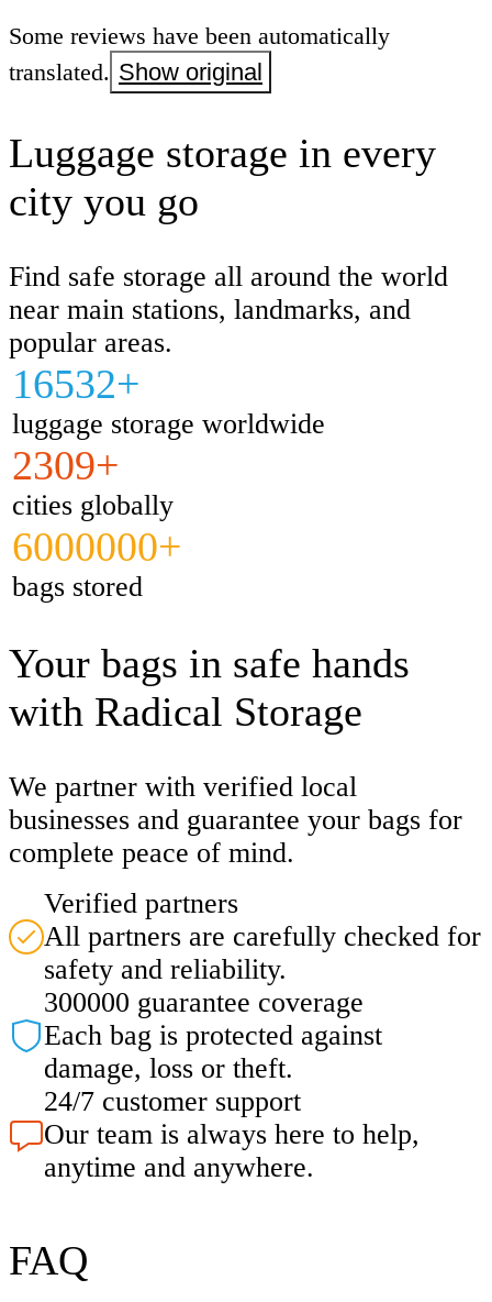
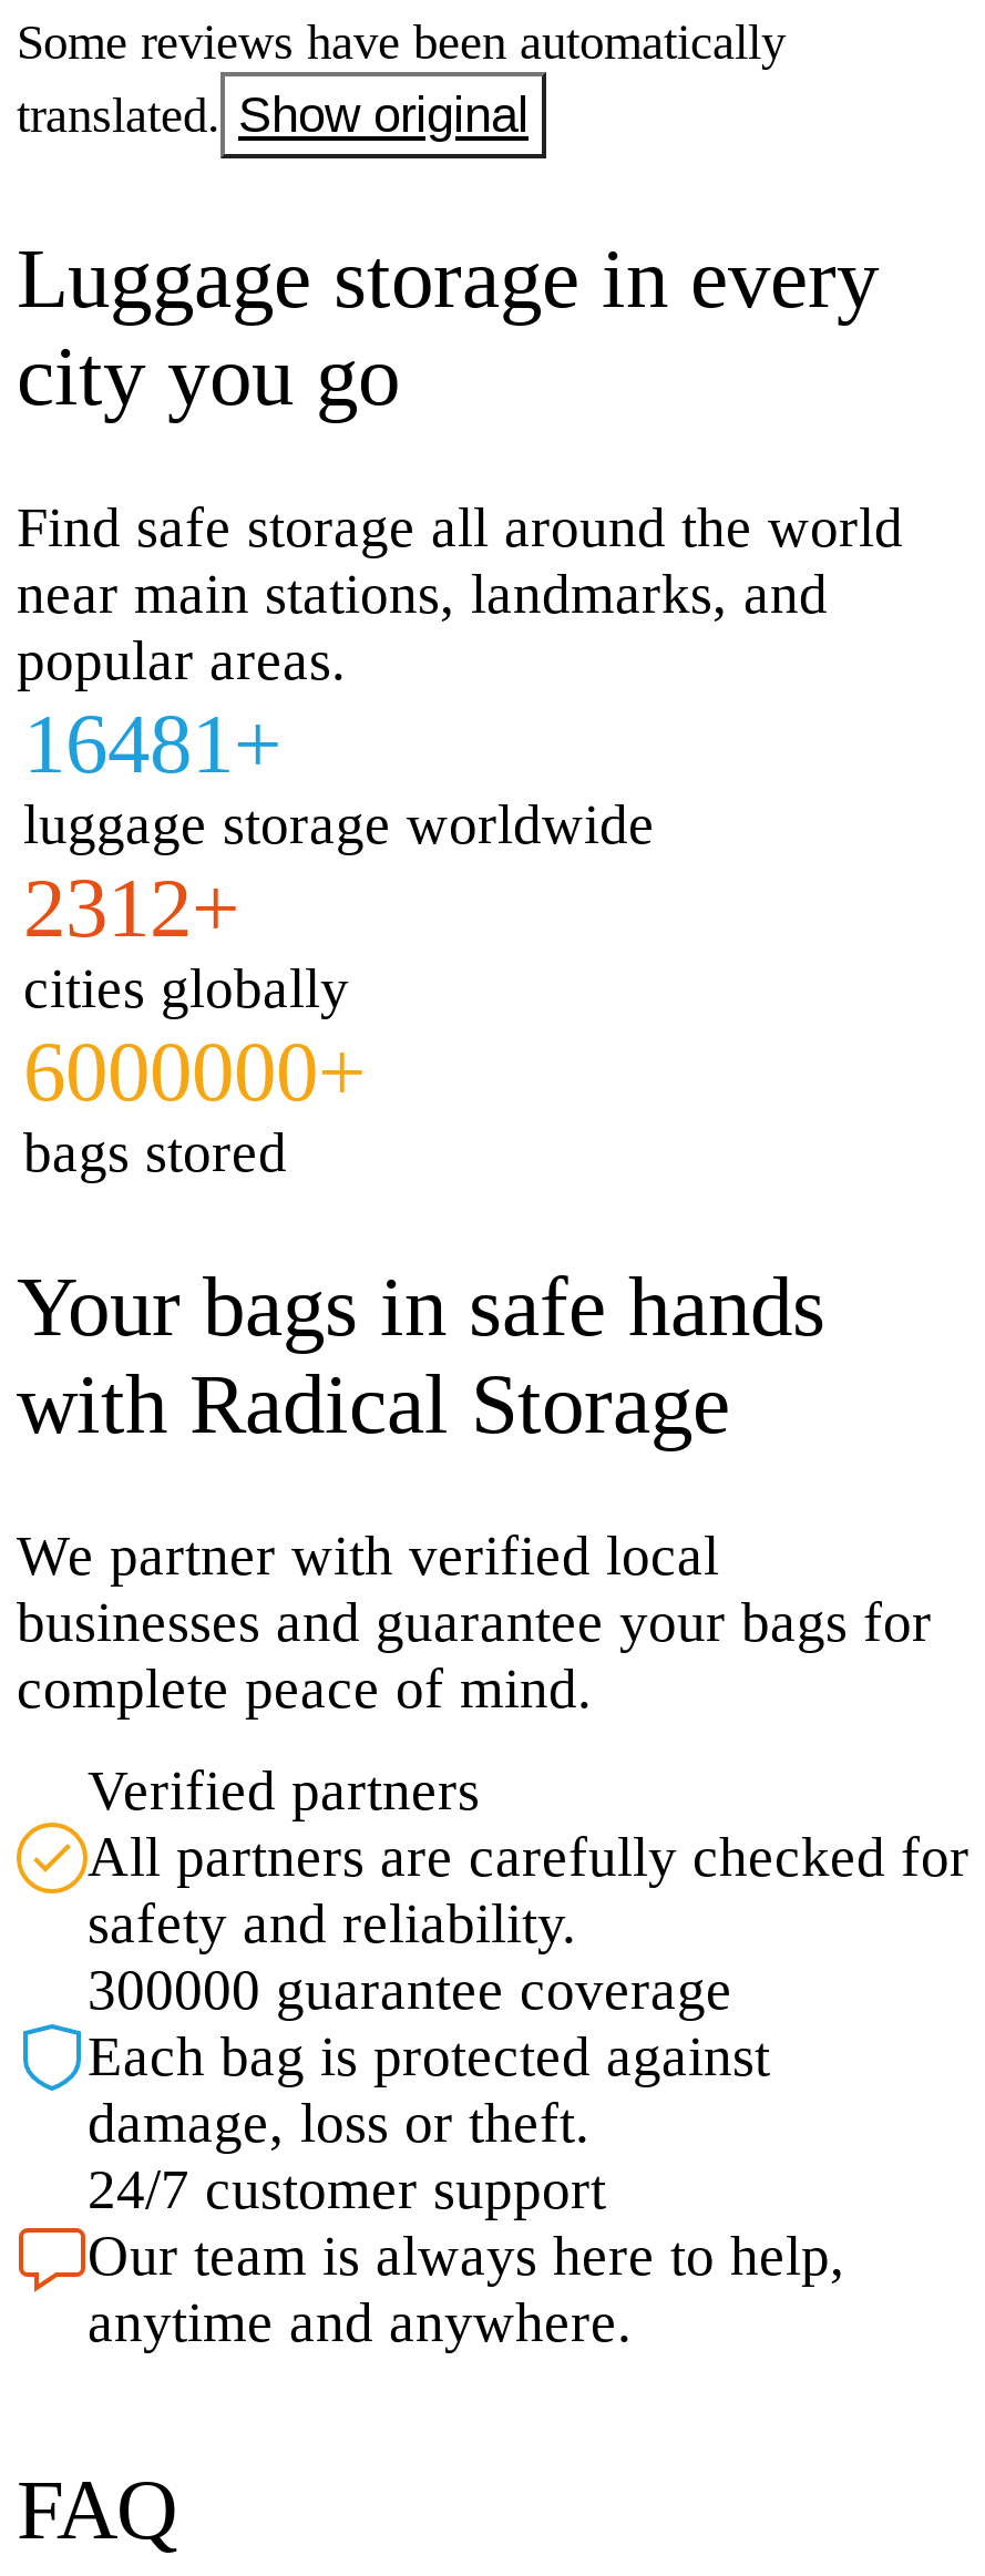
- 16532+
+ 16481+

- 2309+
+ 2312+
